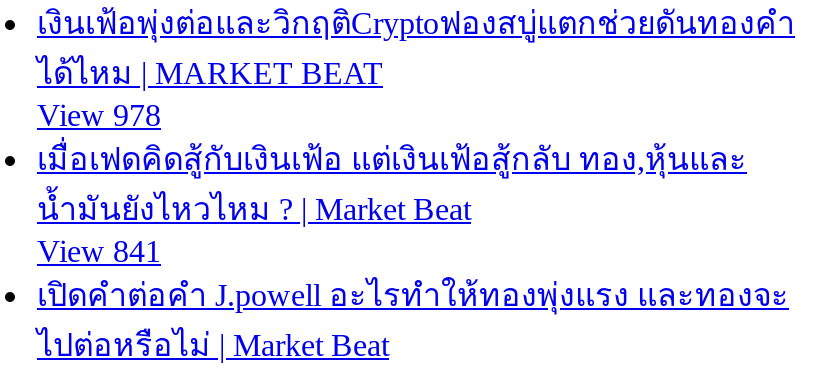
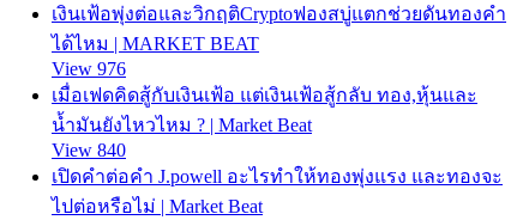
- View 978
+ View 976

- View 841
+ View 840
